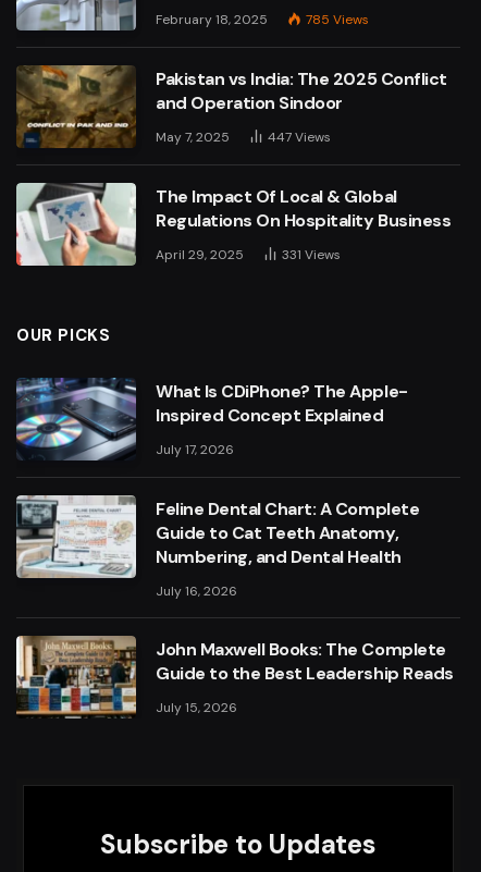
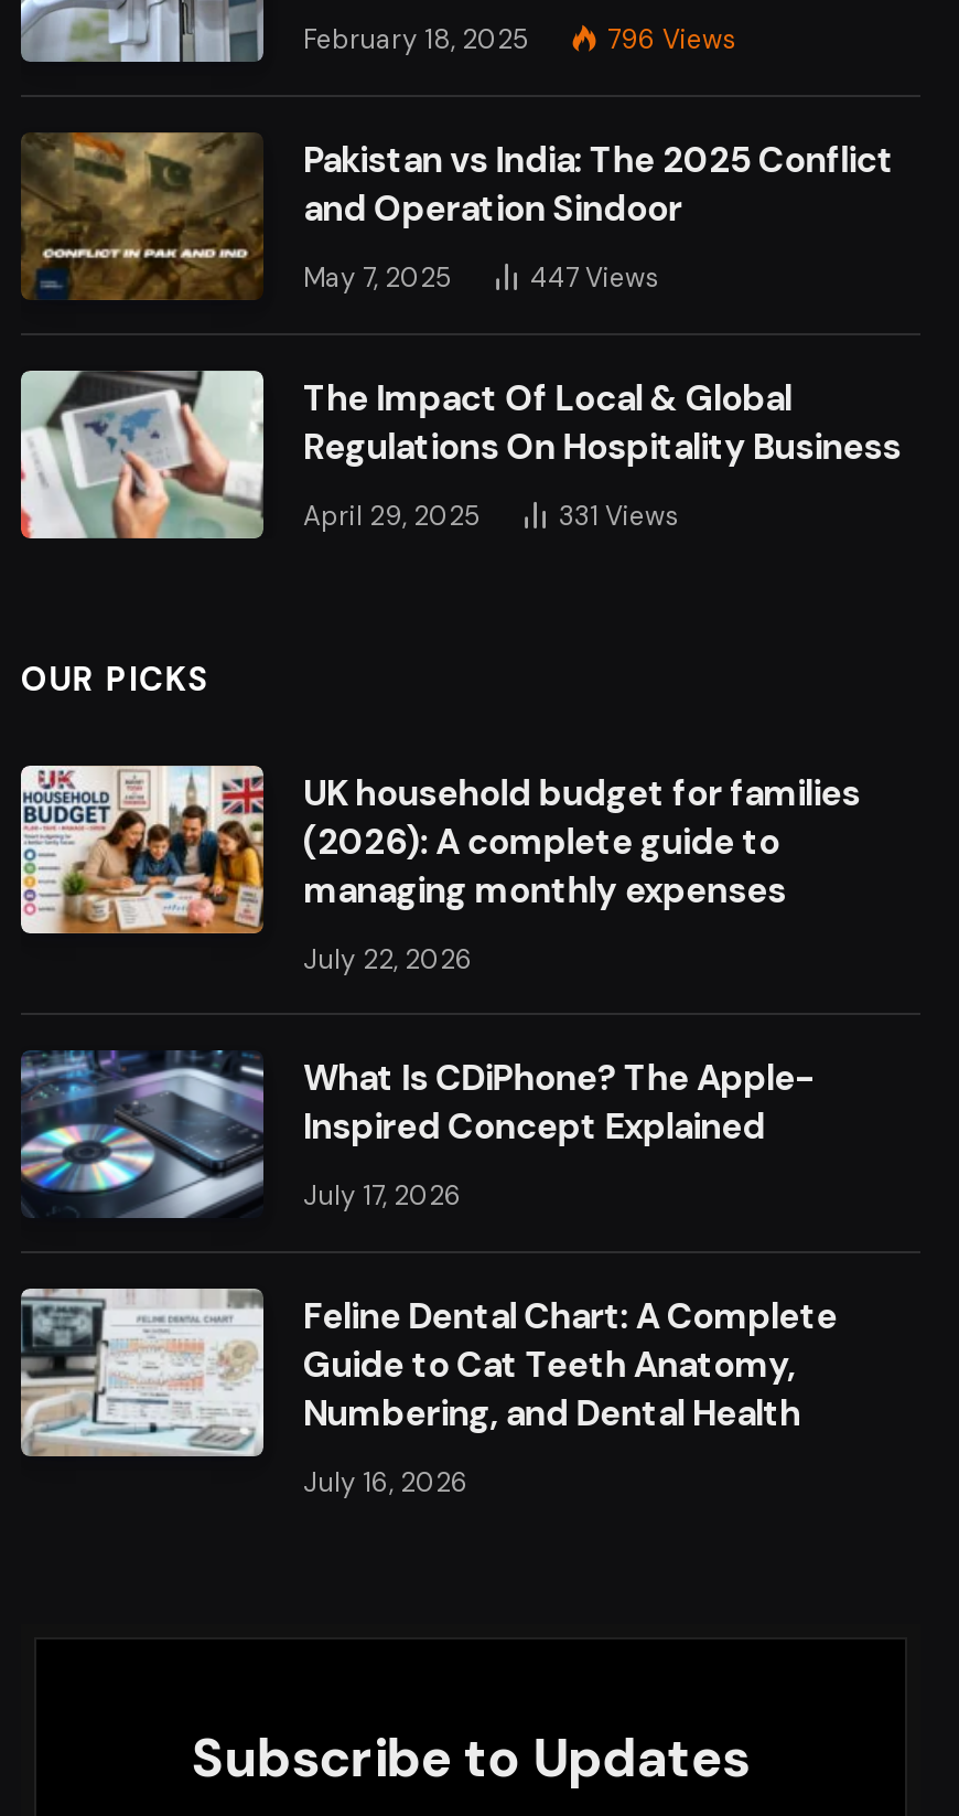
- 785 Views
+ 796 Views

+ [image]
+ UK household budget for families
+ (2026): A complete guide to
+ managing monthly expenses
+ July 22, 2026

moved down: [image] | What Is CDiPhone? The Apple- | Inspired Concept Explained | July 17, 2026 | Feline Dental Chart: A Complete | Guide to Cat Teeth Anatomy, | Numbering, and Dental Health | July 16, 2026

- [image]
- John Maxwell Books: The Complete
- Guide to the Best Leadership Reads
- July 15, 2026
